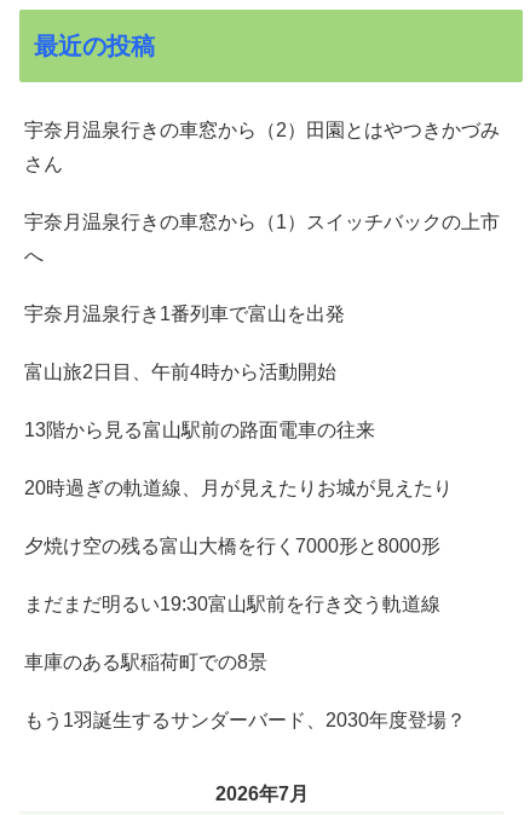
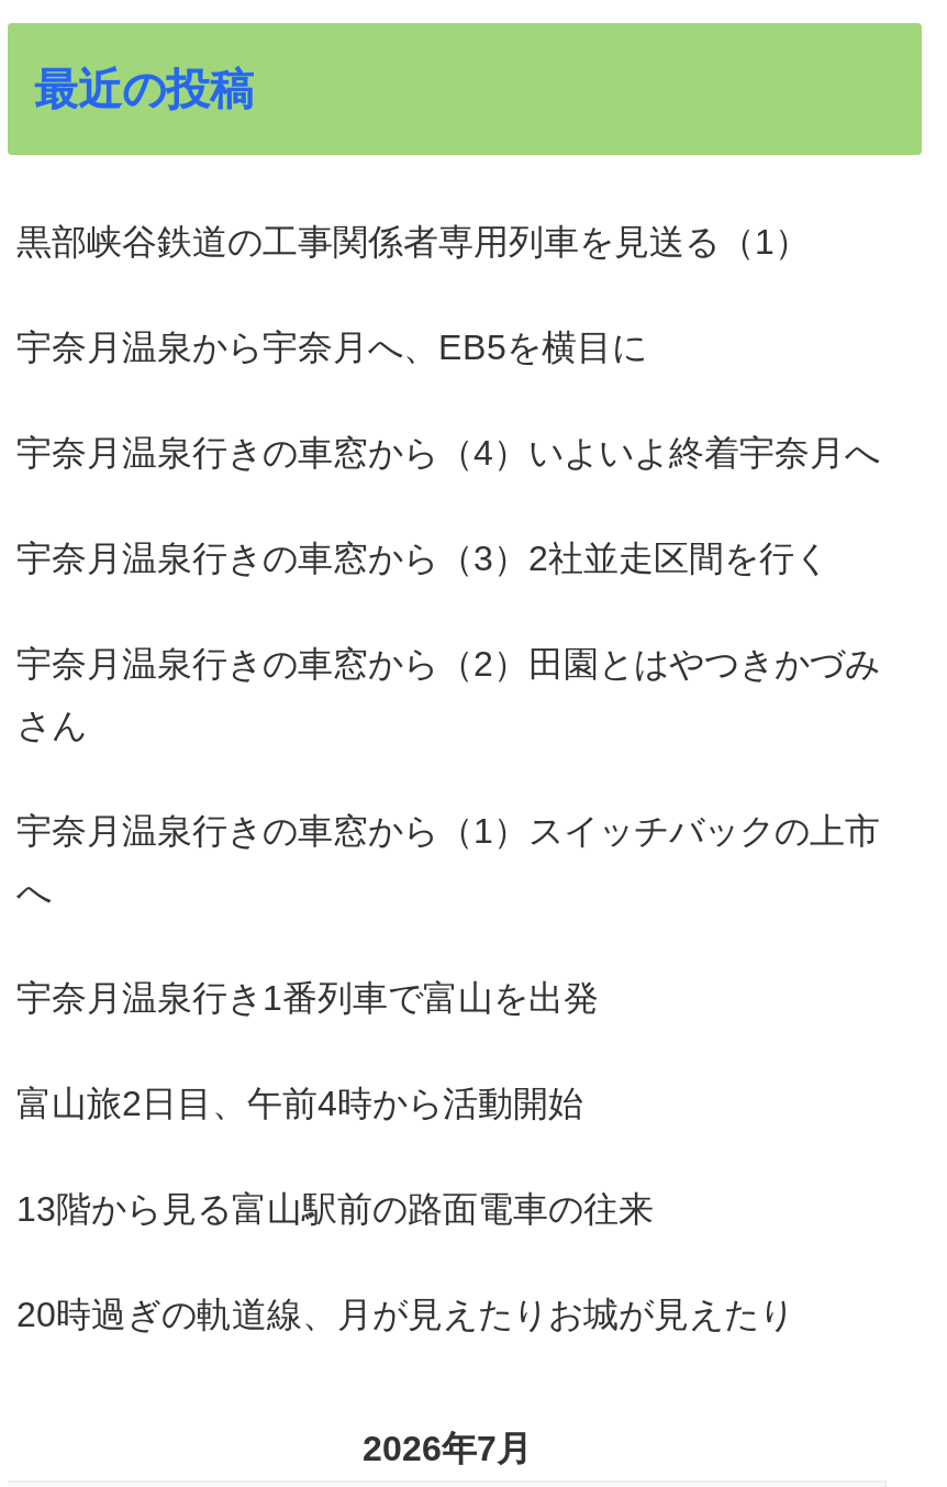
+ 黒部峡谷鉄道の工事関係者専用列車を見送る（1）
+ 宇奈月温泉から宇奈月へ、EB5を横目に
+ 宇奈月温泉行きの車窓から（4）いよいよ終着宇奈月へ
+ 宇奈月温泉行きの車窓から（3）2社並走区間を行く

moved down: 宇奈月温泉行きの車窓から（2）田園とはやつきかづみ | さん | 宇奈月温泉行きの車窓から（1）スイッチバックの上市 | へ | 宇奈月温泉行き1番列車で富山を出発 | 富山旅2日目、午前4時から活動開始 | 13階から見る富山駅前の路面電車の往来 | 20時過ぎの軌道線、月が見えたりお城が見えたり

- 夕焼け空の残る富山大橋を行く7000形と8000形
- まだまだ明るい19:30富山駅前を行き交う軌道線
- 車庫のある駅稲荷町での8景
- もう1羽誕生するサンダーバード、2030年度登場？
